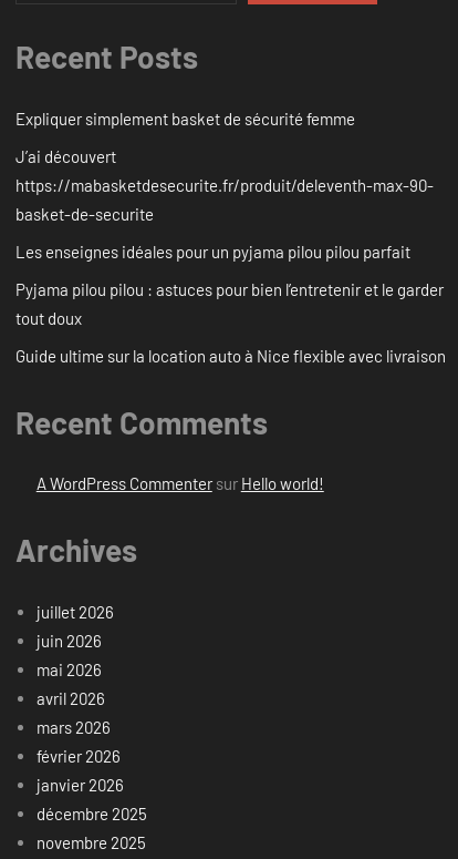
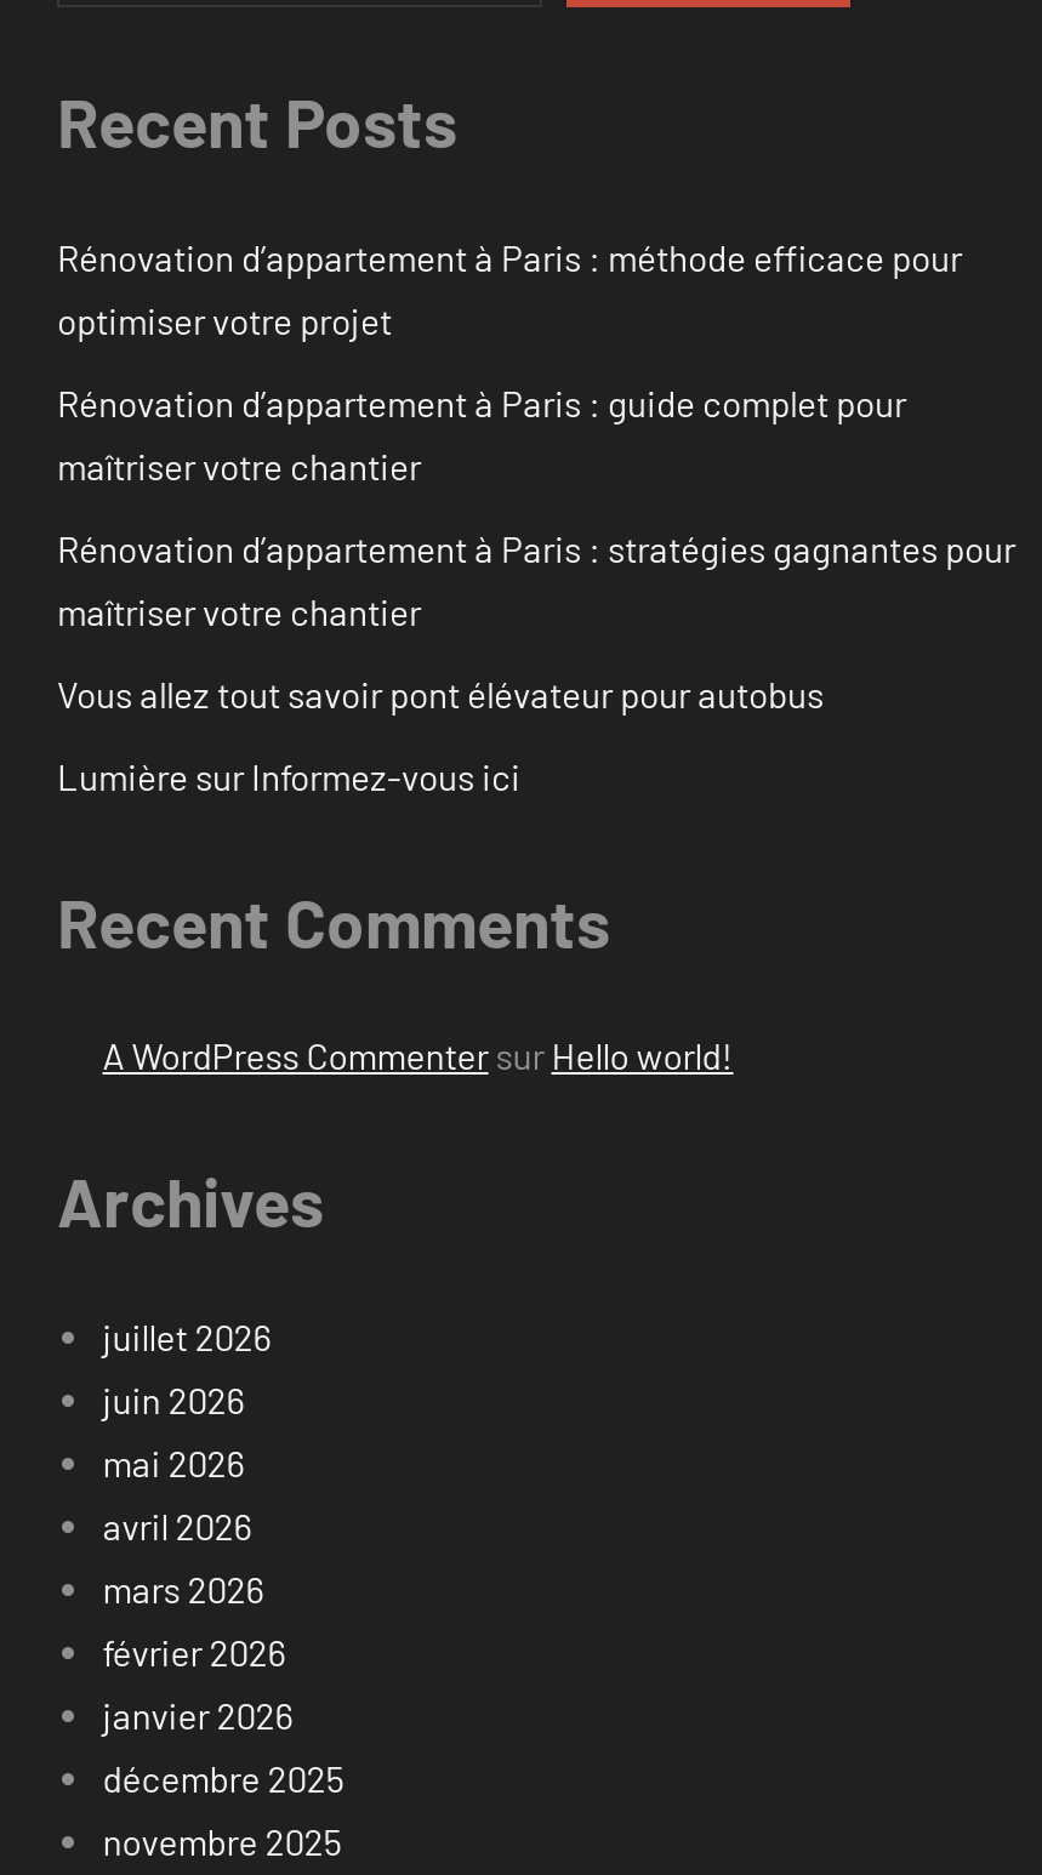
- Expliquer simplement basket de sécurité femme
+ Rénovation d’appartement à Paris : méthode efficace pour
+ optimiser votre projet

- J’ai découvert
- https://mabasketdesecurite.fr/produit/deleventh-max-90-
- basket-de-securite
+ Rénovation d’appartement à Paris : guide complet pour
+ maîtriser votre chantier

- Les enseignes idéales pour un pyjama pilou pilou parfait
+ Rénovation d’appartement à Paris : stratégies gagnantes pour
+ maîtriser votre chantier

- Pyjama pilou pilou : astuces pour bien l’entretenir et le garder
- tout doux
+ Vous allez tout savoir pont élévateur pour autobus

- Guide ultime sur la location auto à Nice flexible avec livraison
+ Lumière sur Informez-vous ici
